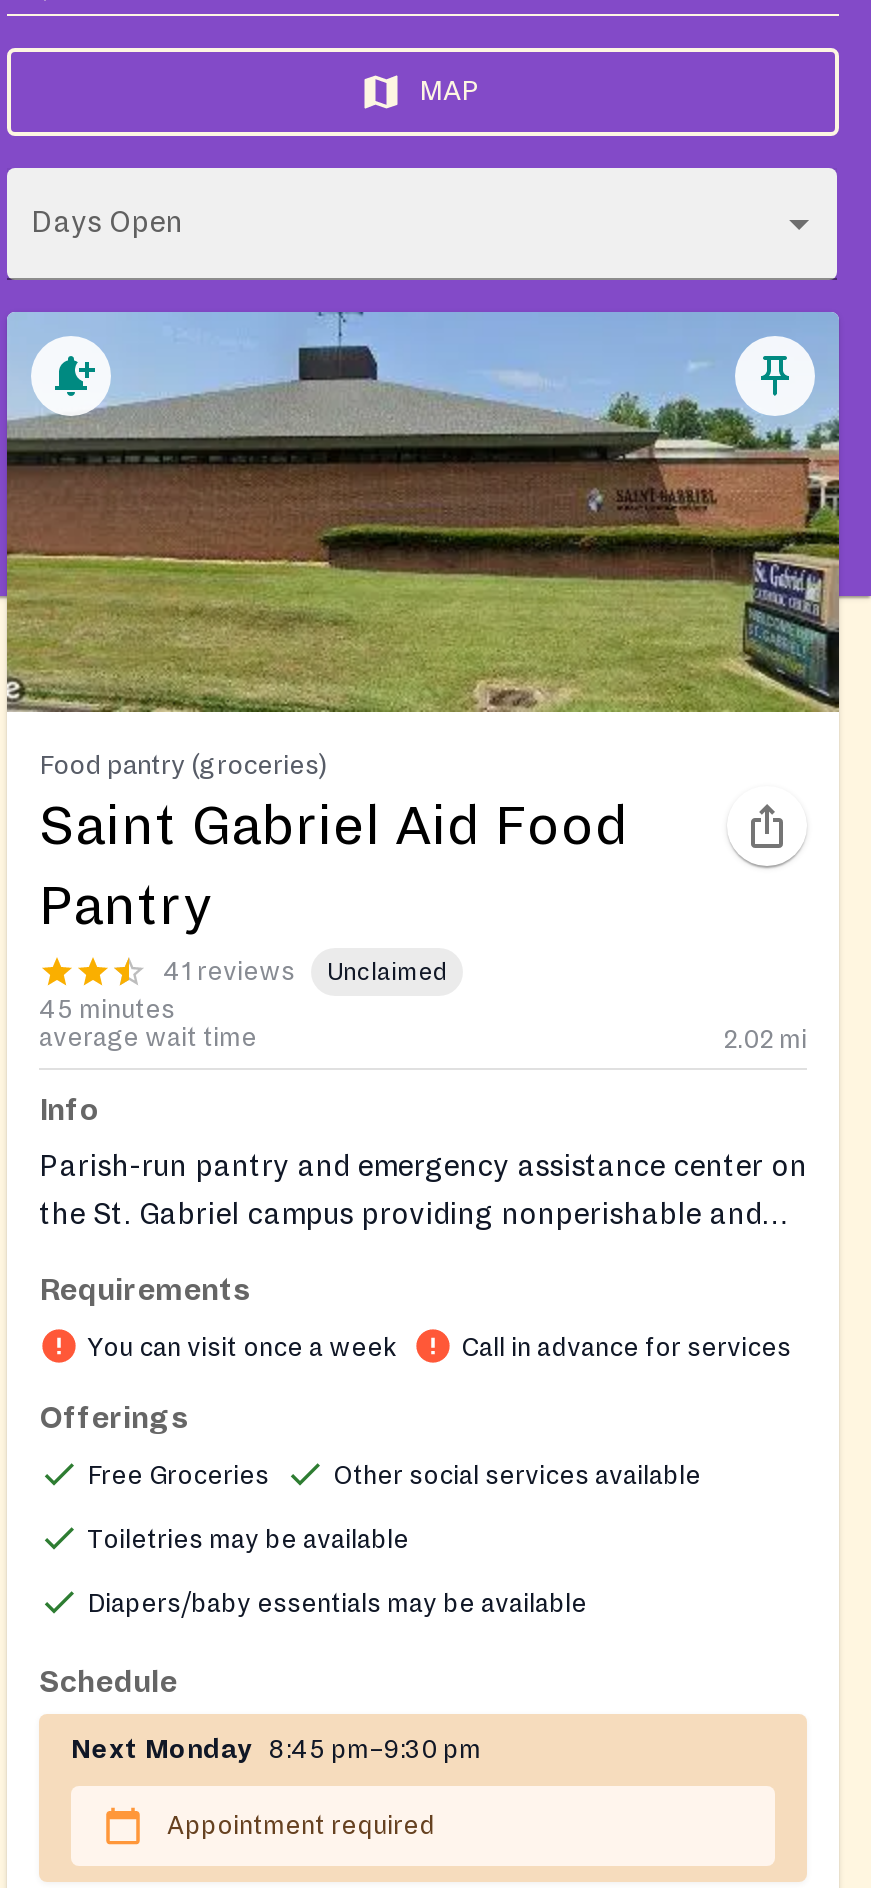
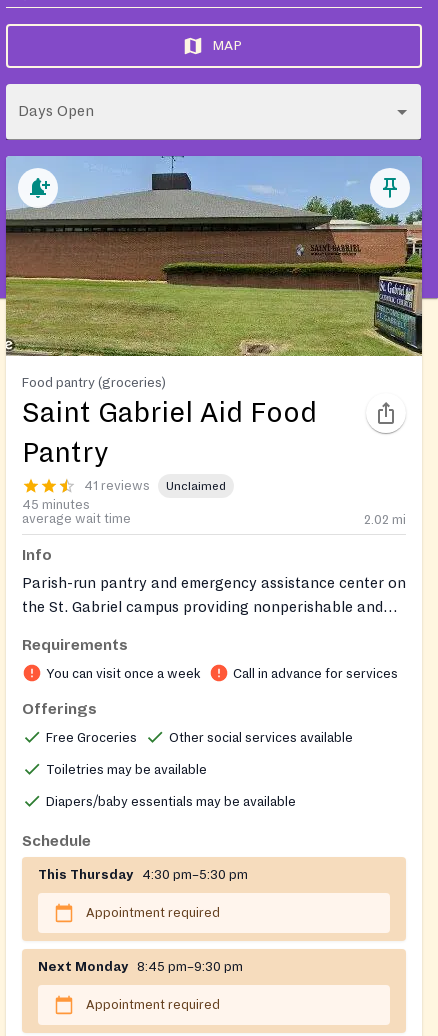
+ This Thursday 4:30 pm–5:30 pm
+ Appointment required
